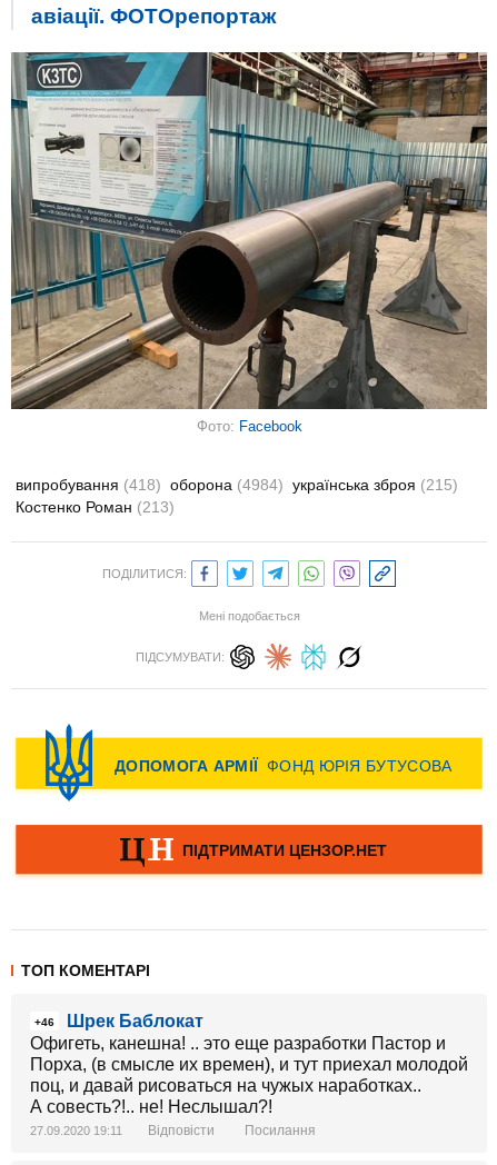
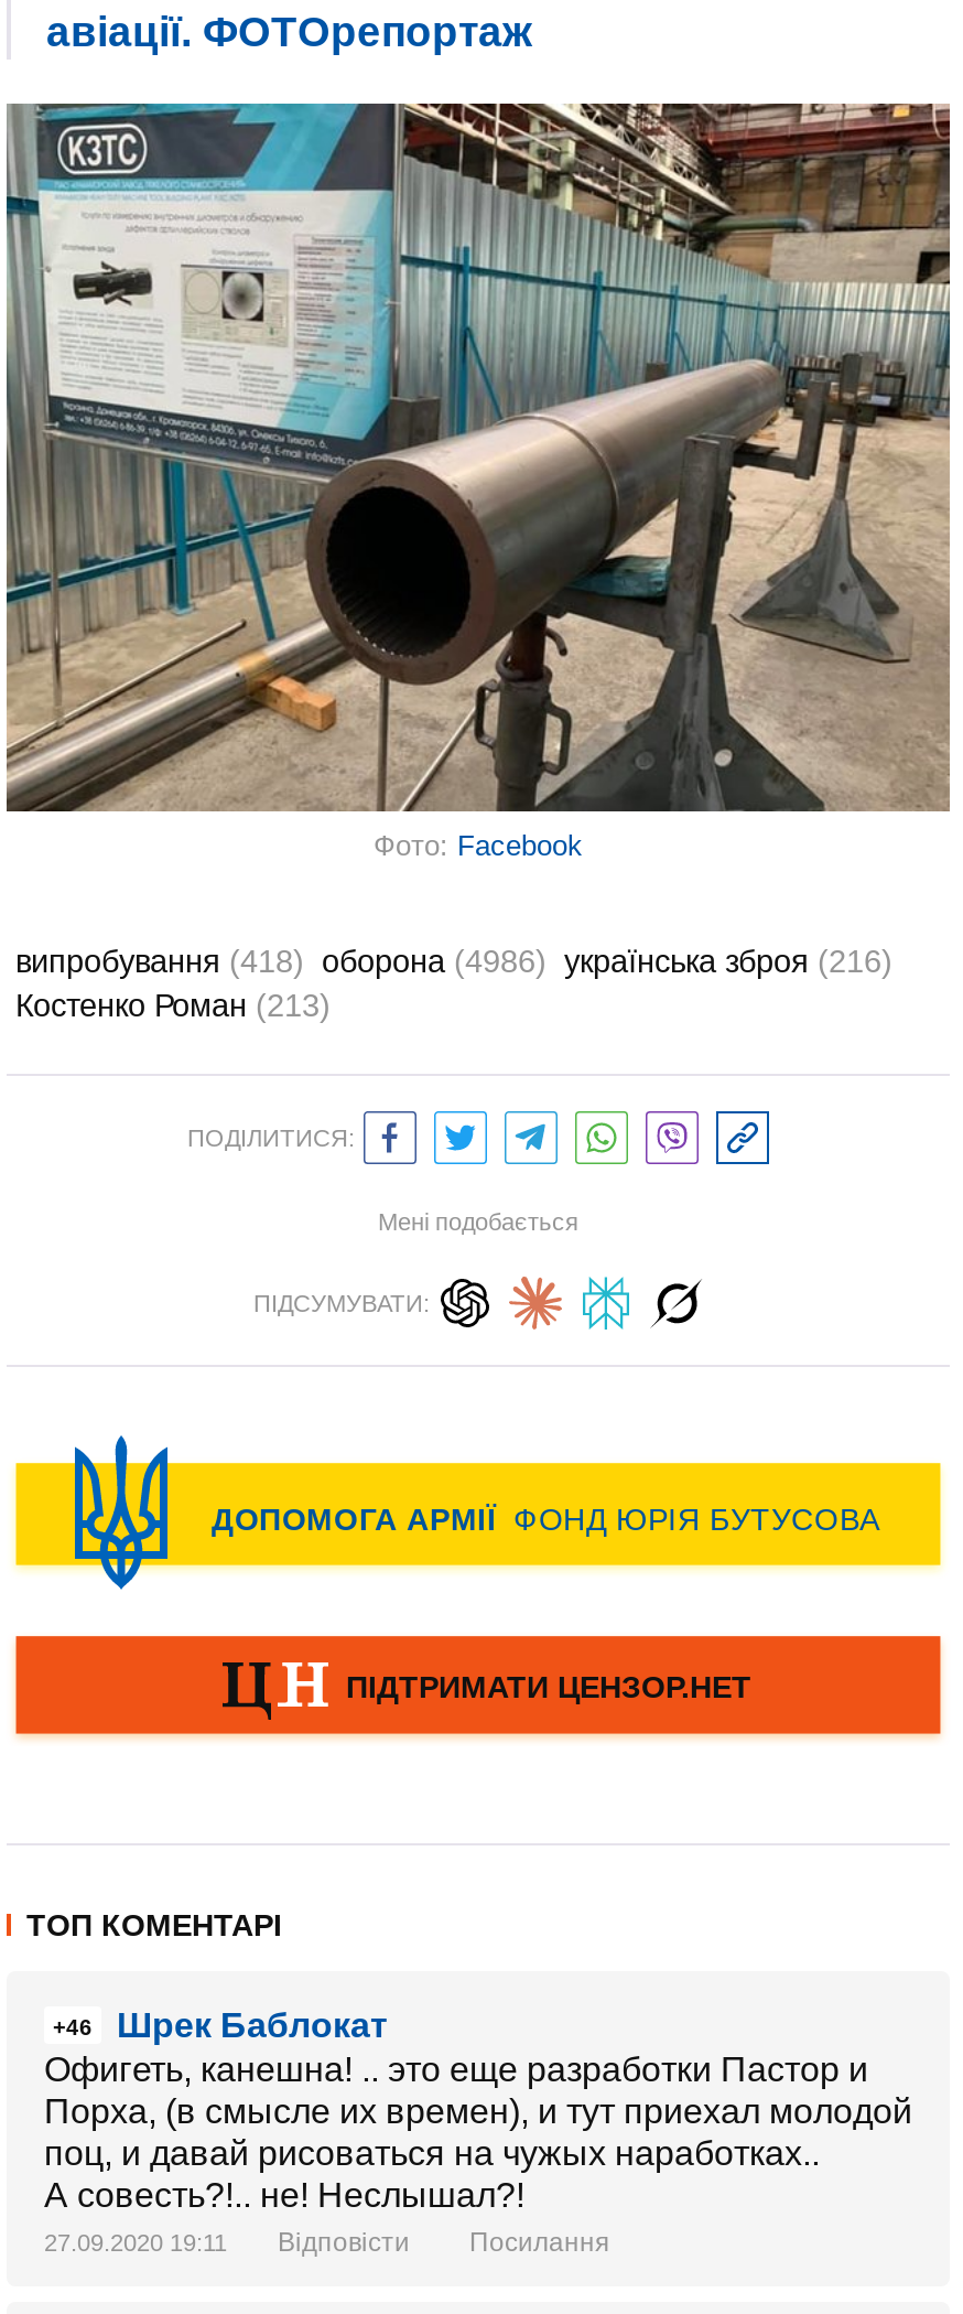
- випробування (418) оборона (4984) українська зброя (215)
+ випробування (418) оборона (4986) українська зброя (216)
